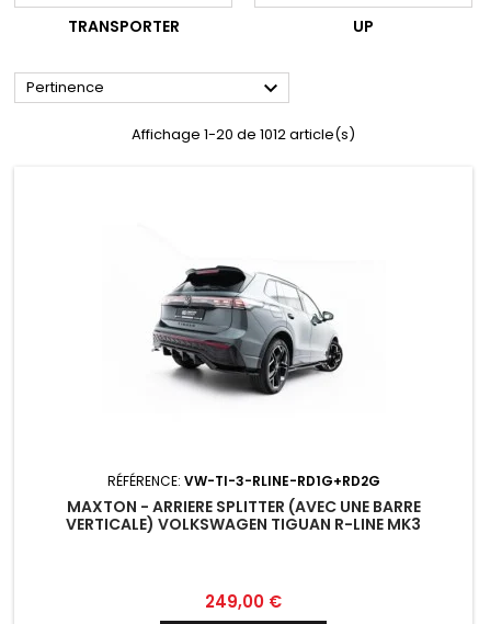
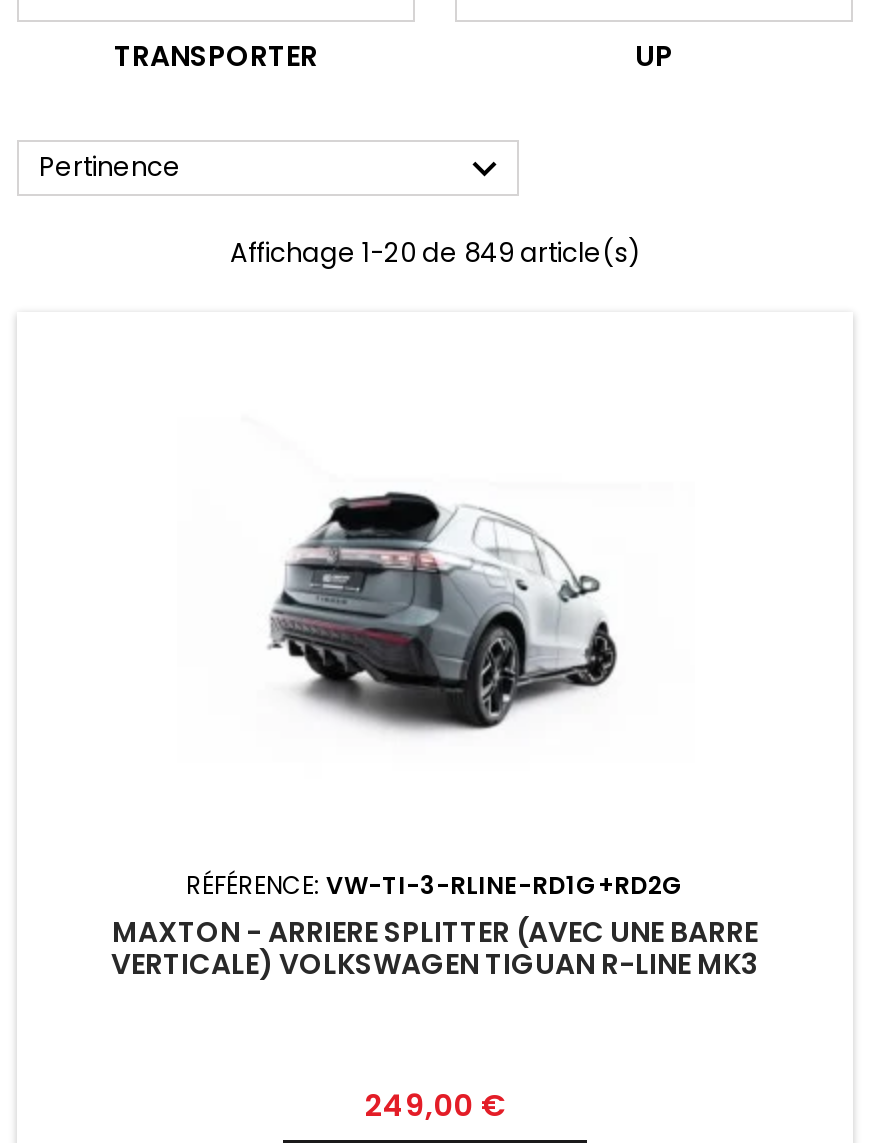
- Affichage 1-20 de 1012 article(s)
+ Affichage 1-20 de 849 article(s)
